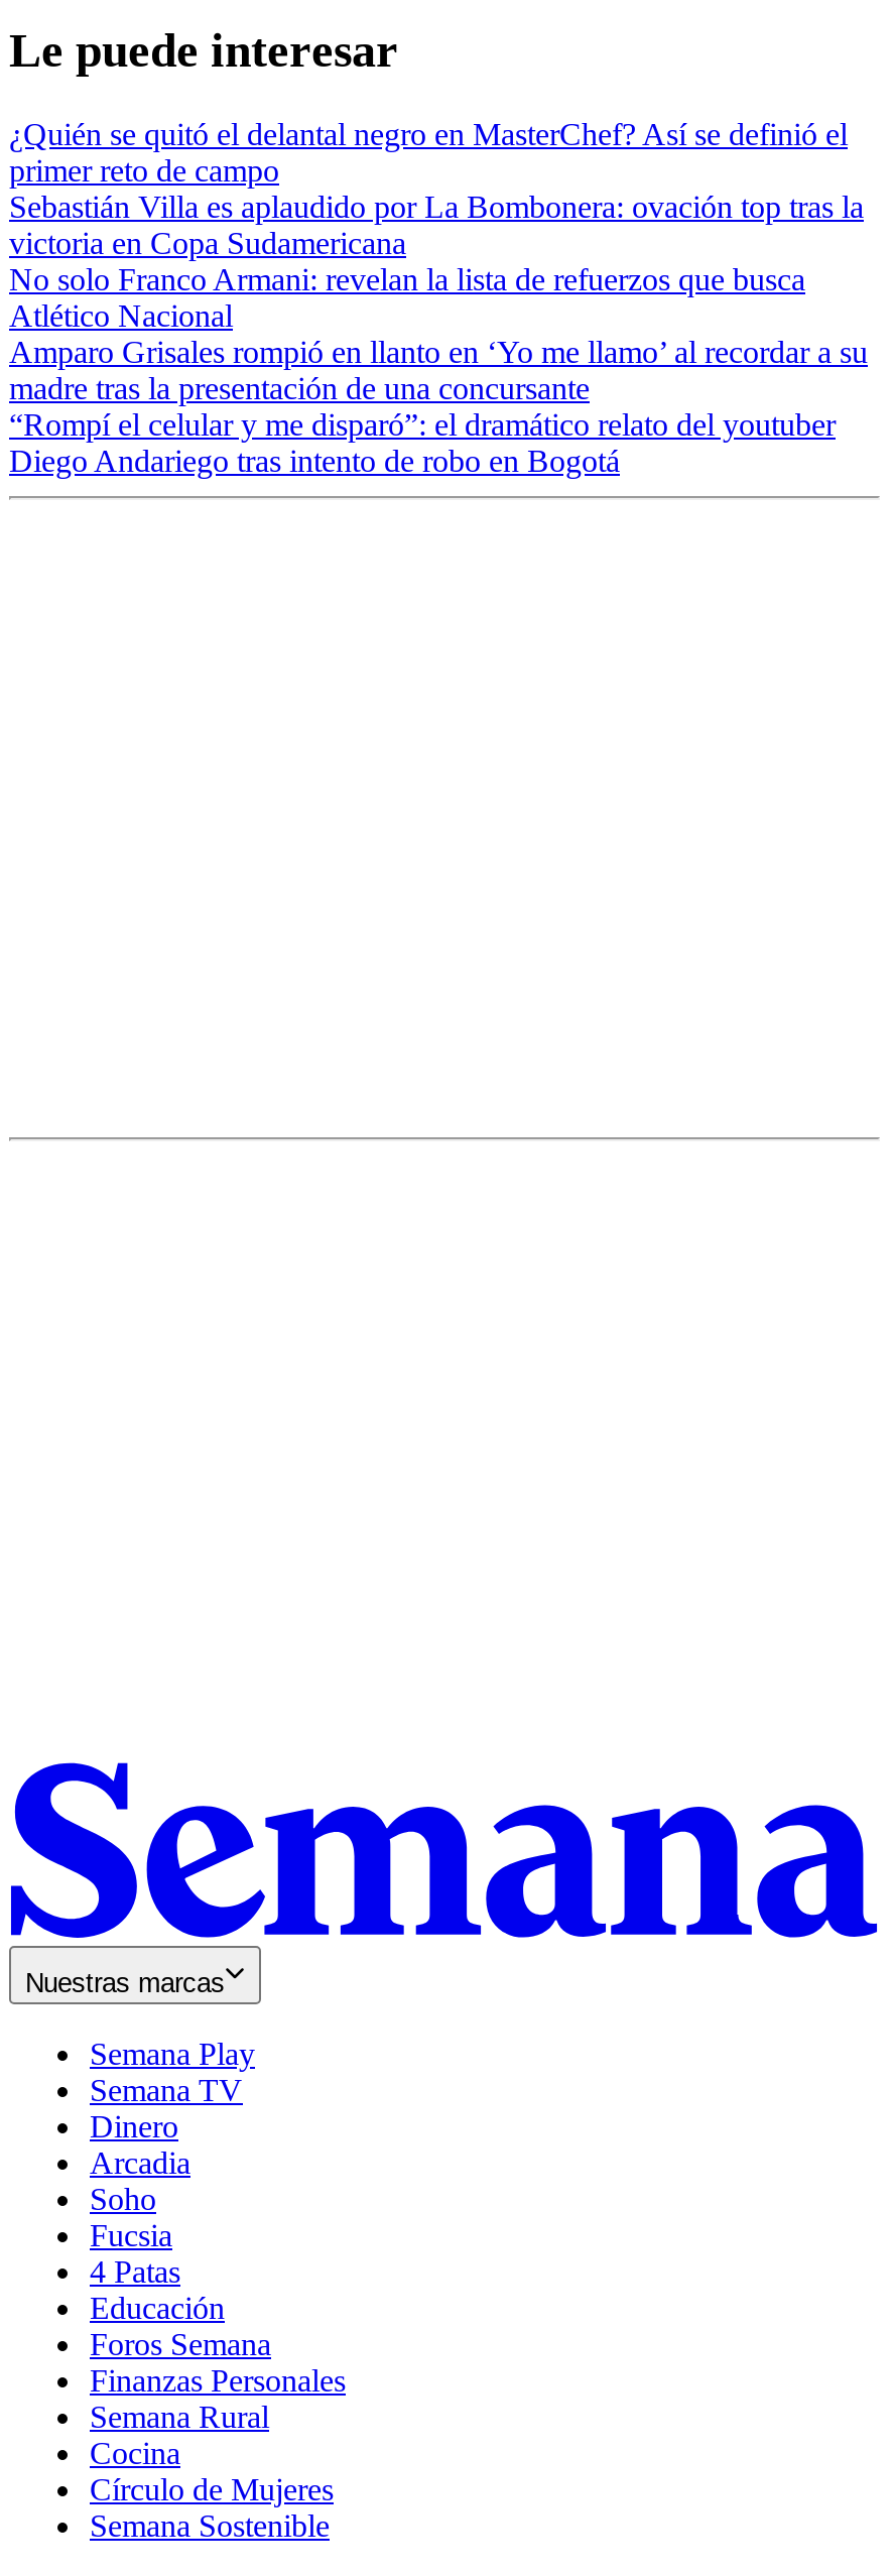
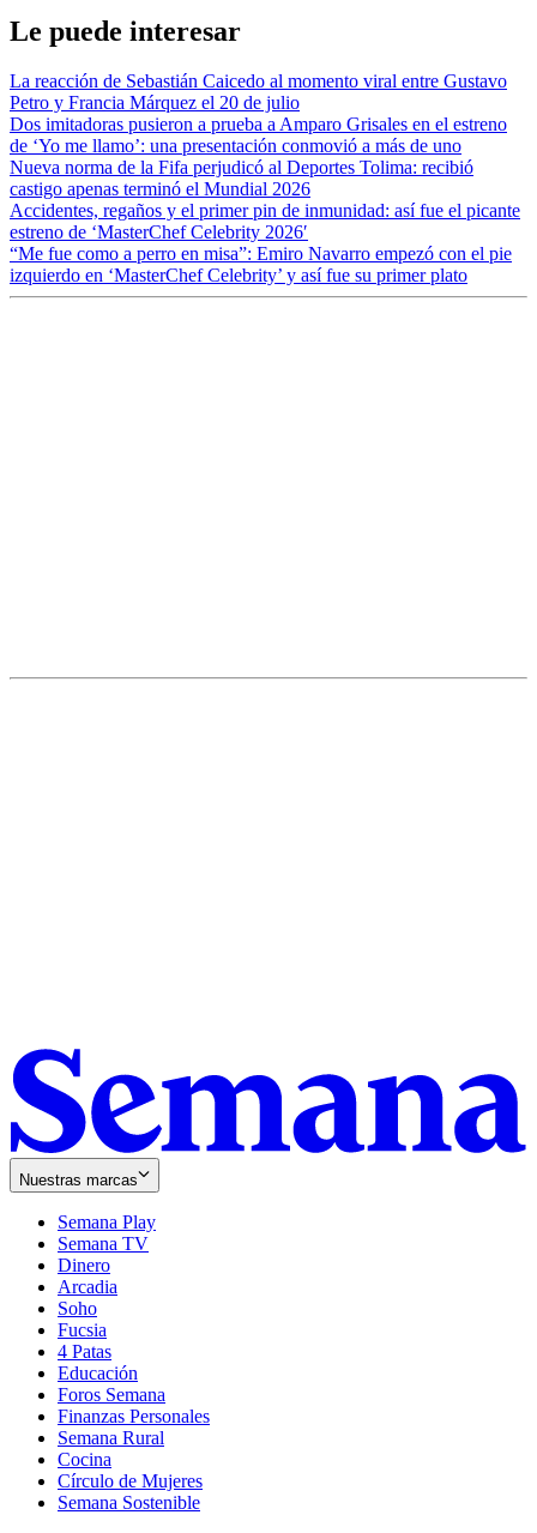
- ¿Quién se quitó el delantal negro en MasterChef? Así se definió el
- primer reto de campo
- Sebastián Villa es aplaudido por La Bombonera: ovación top tras la
- victoria en Copa Sudamericana
- No solo Franco Armani: revelan la lista de refuerzos que busca
- Atlético Nacional
- Amparo Grisales rompió en llanto en ‘Yo me llamo’ al recordar a su
- madre tras la presentación de una concursante
- “Rompí el celular y me disparó”: el dramático relato del youtuber
- Diego Andariego tras intento de robo en Bogotá
+ La reacción de Sebastián Caicedo al momento viral entre Gustavo
+ Petro y Francia Márquez el 20 de julio
+ Dos imitadoras pusieron a prueba a Amparo Grisales en el estreno
+ de ‘Yo me llamo’: una presentación conmovió a más de uno
+ Nueva norma de la Fifa perjudicó al Deportes Tolima: recibió
+ castigo apenas terminó el Mundial 2026
+ Accidentes, regaños y el primer pin de inmunidad: así fue el picante
+ estreno de ‘MasterChef Celebrity 2026′
+ “Me fue como a perro en misa”: Emiro Navarro empezó con el pie
+ izquierdo en ‘MasterChef Celebrity’ y así fue su primer plato
